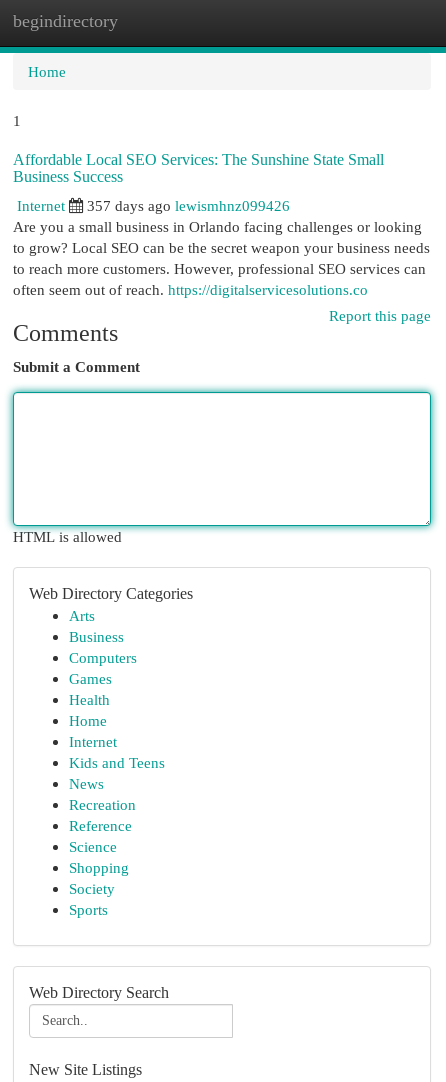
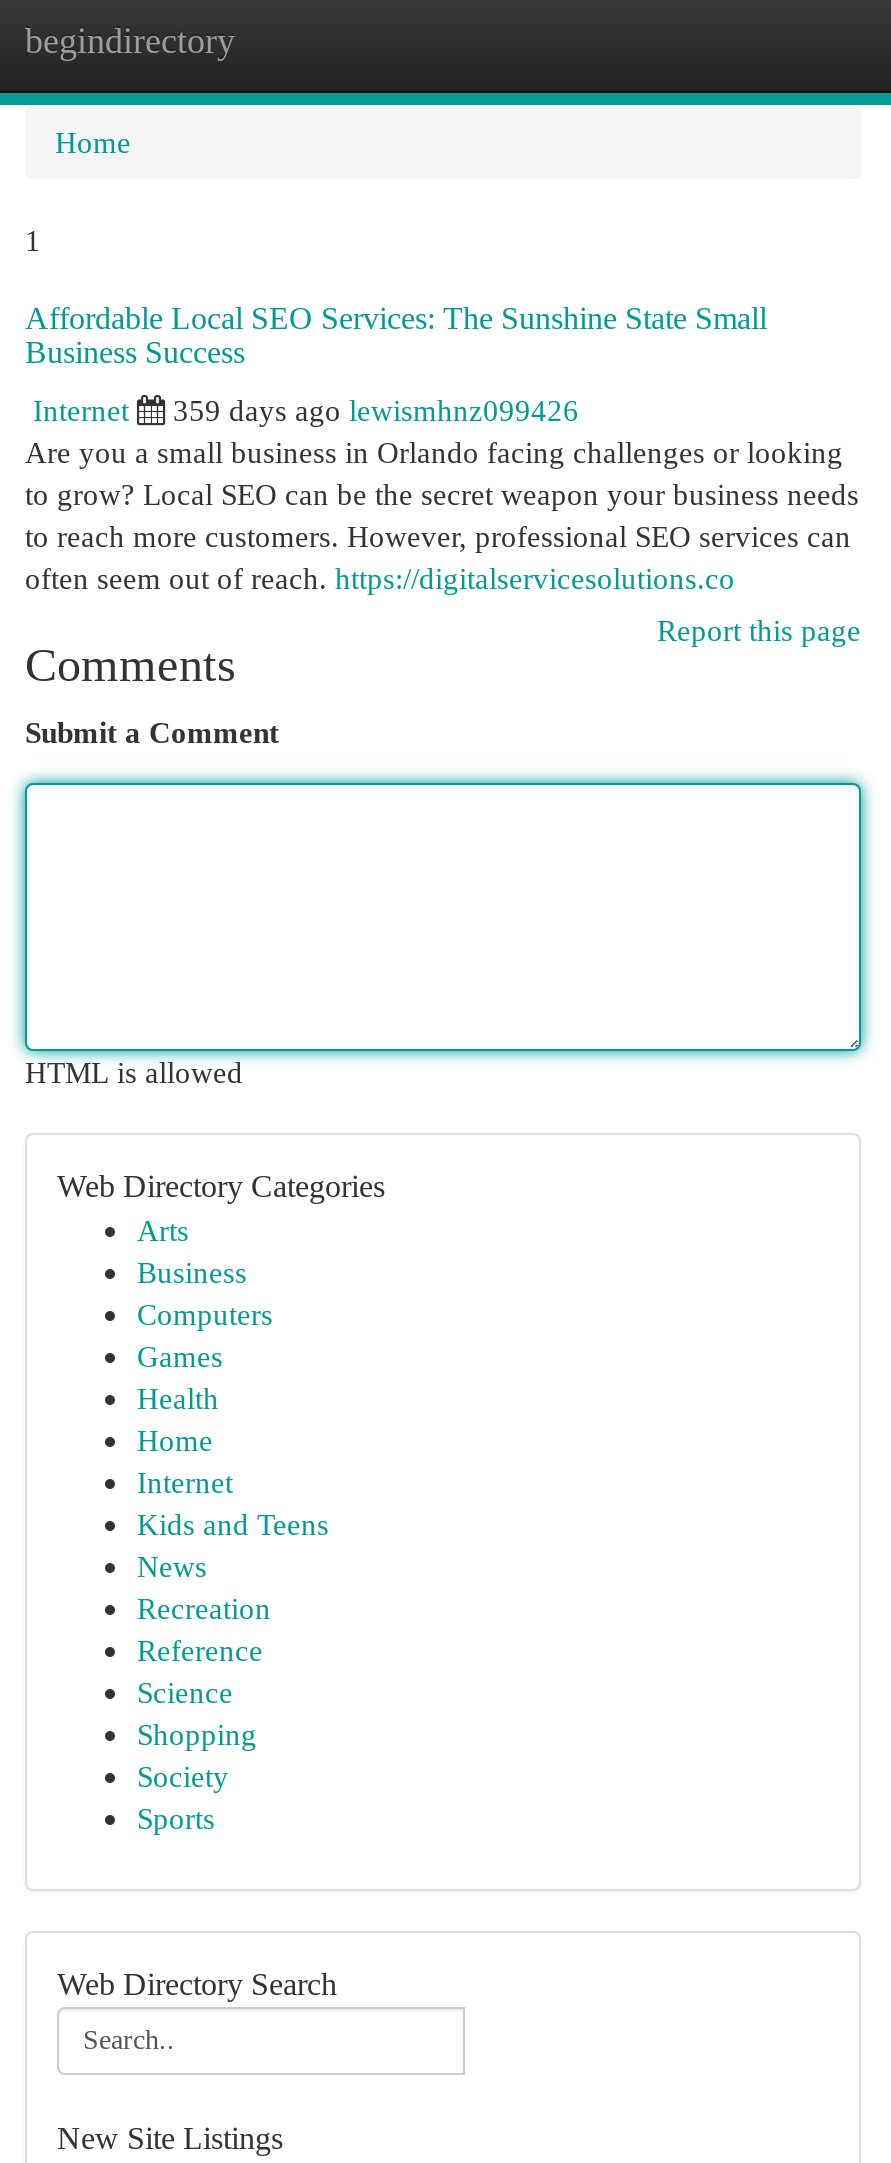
- 357 days ago lewismhnz099426
+ 359 days ago lewismhnz099426
